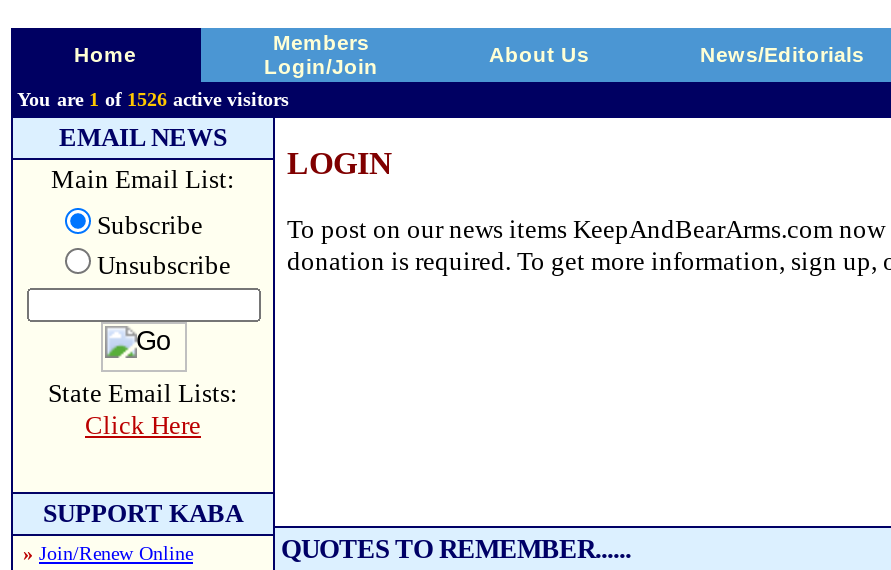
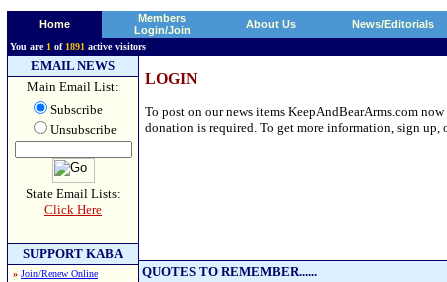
- You are 1 of 1526 active visitors
+ You are 1 of 1891 active visitors
